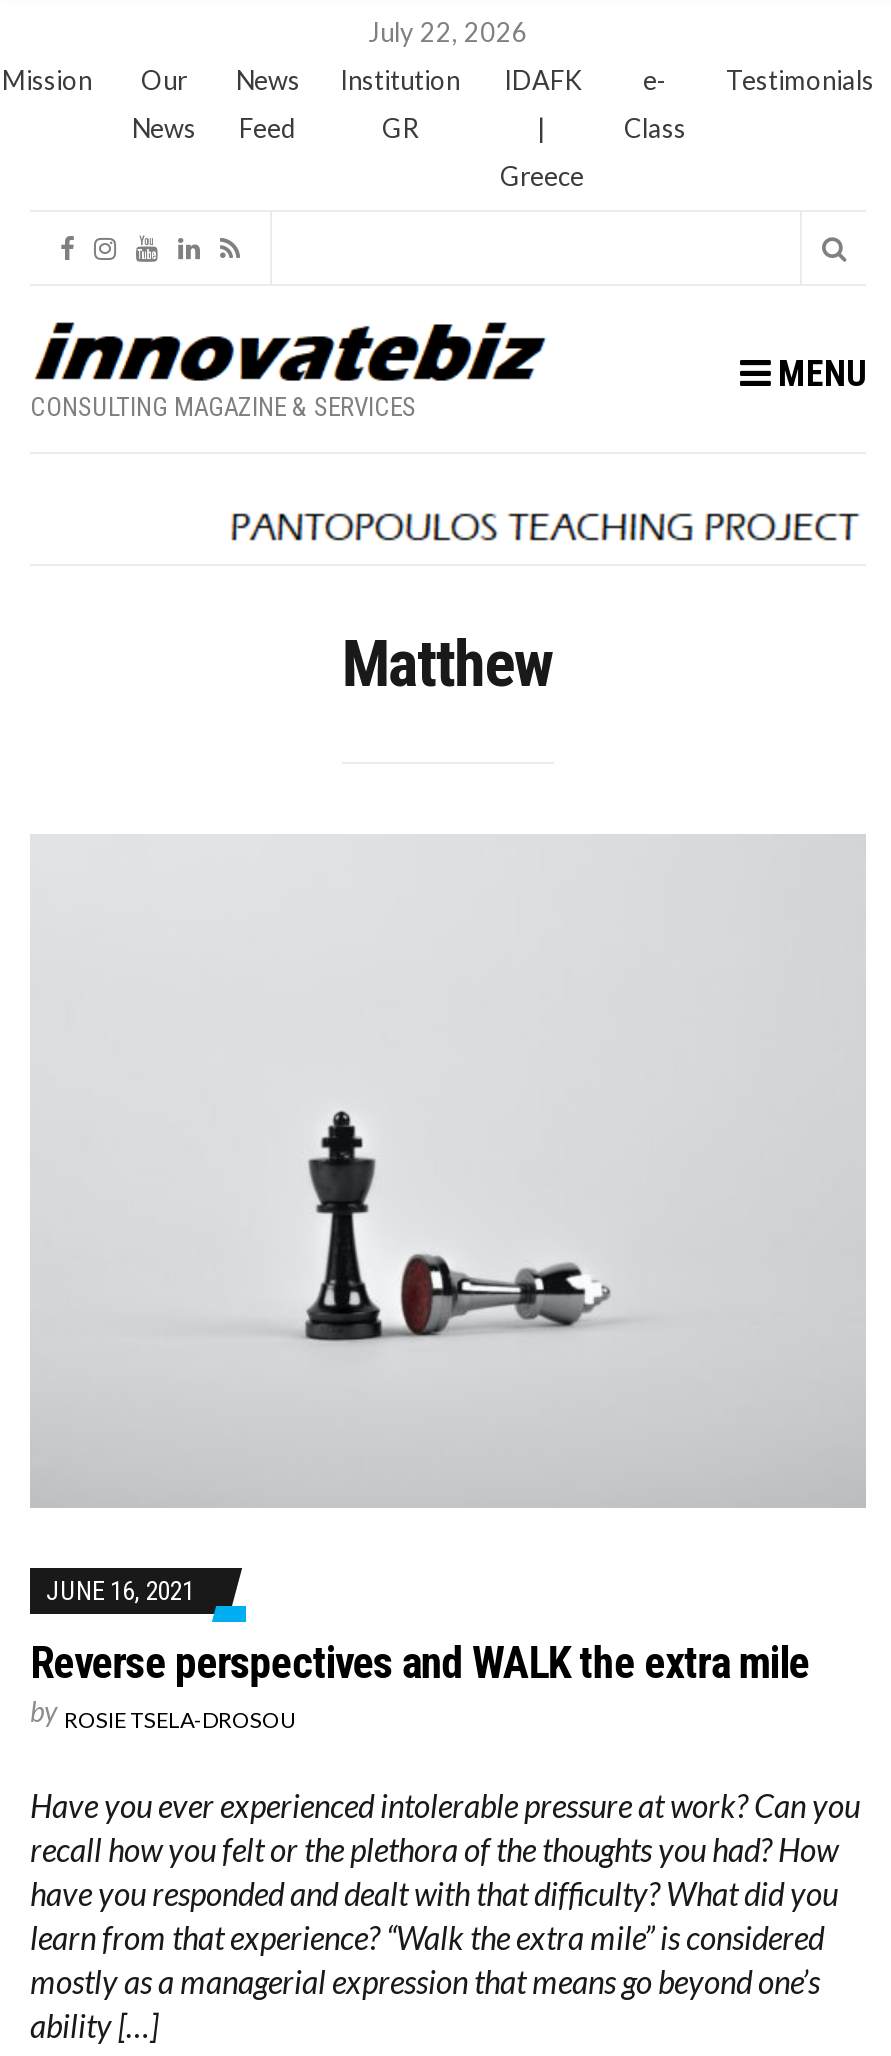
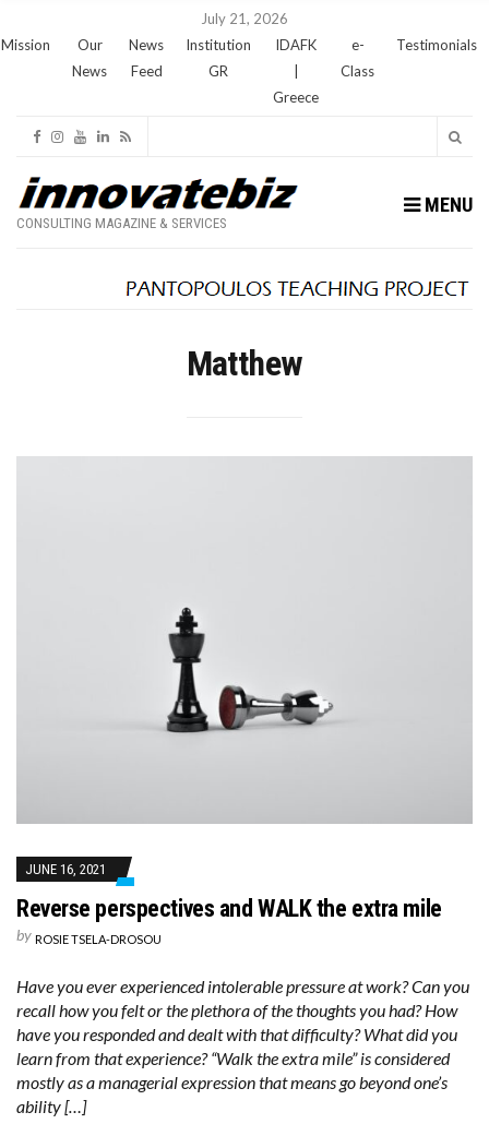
- July 22, 2026
+ July 21, 2026
